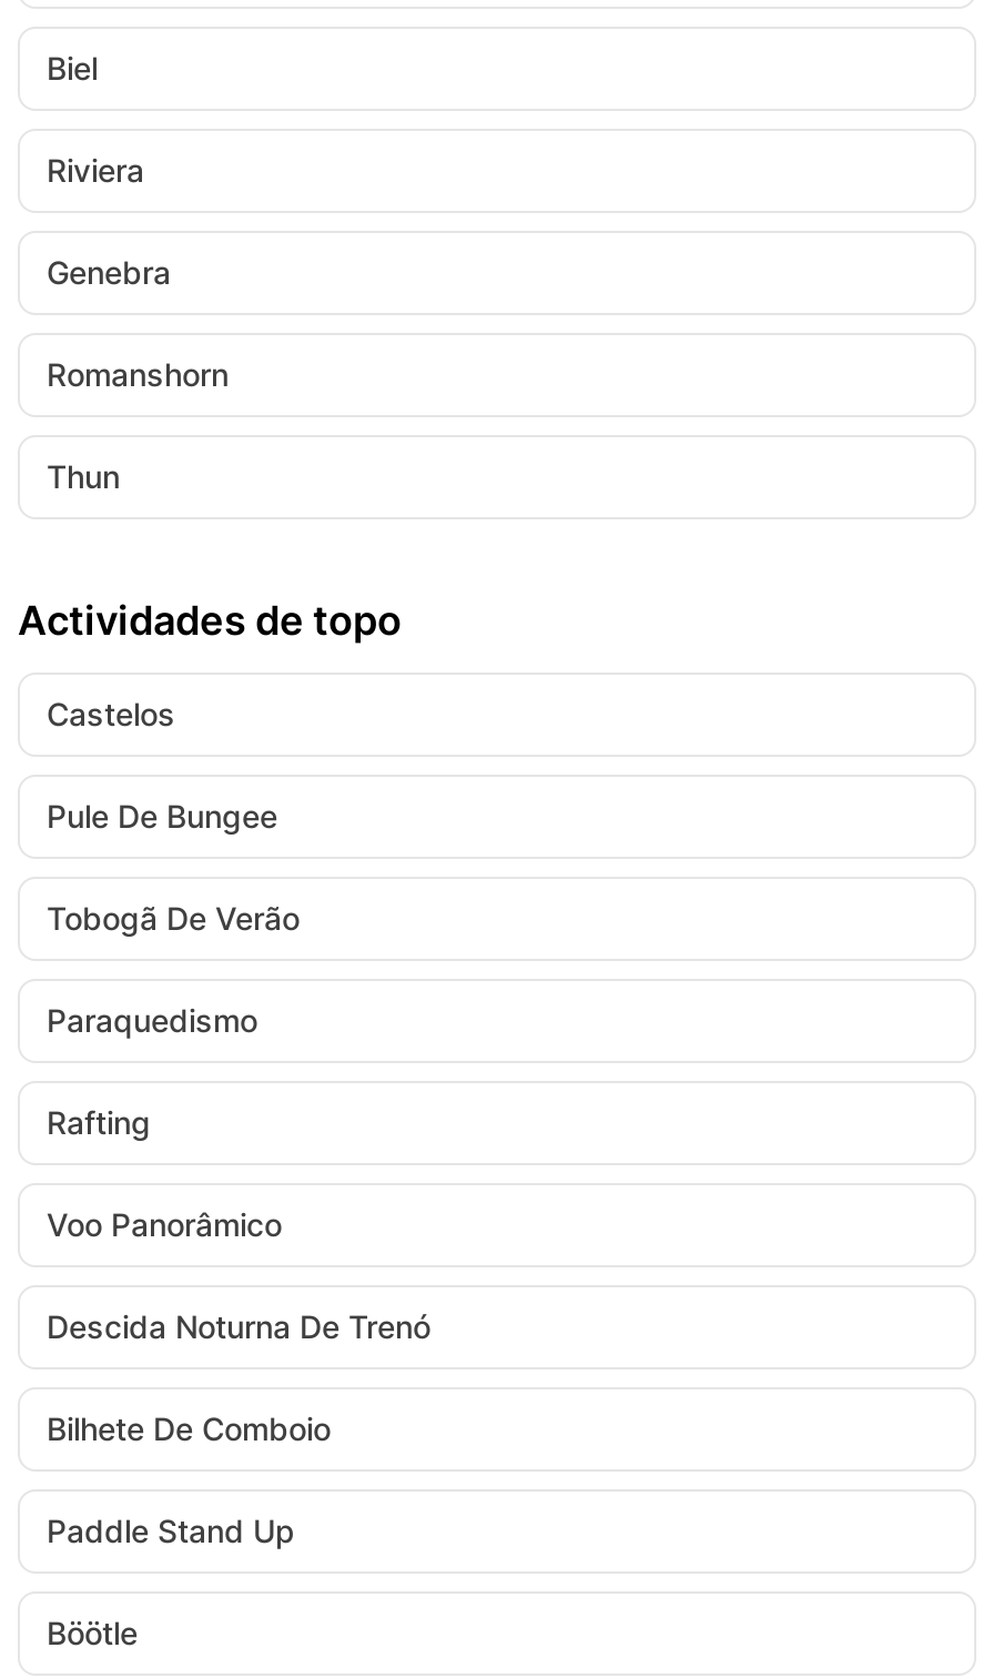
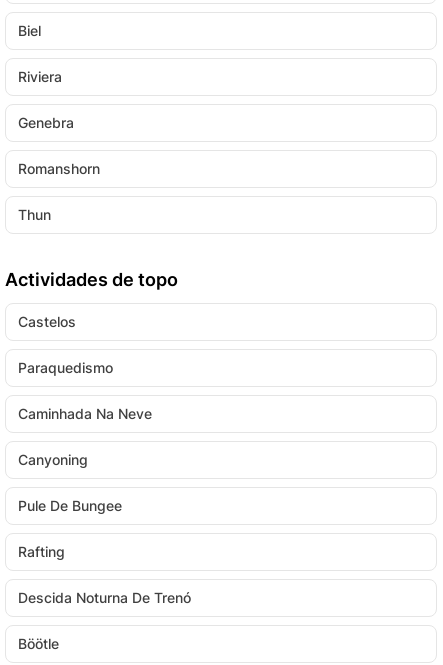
moved down: Pule De Bungee

- Tobogã De Verão

+ Caminhada Na Neve
+ Canyoning

moved down: Rafting

- Voo Panorâmico

- Bilhete De Comboio
- Paddle Stand Up
